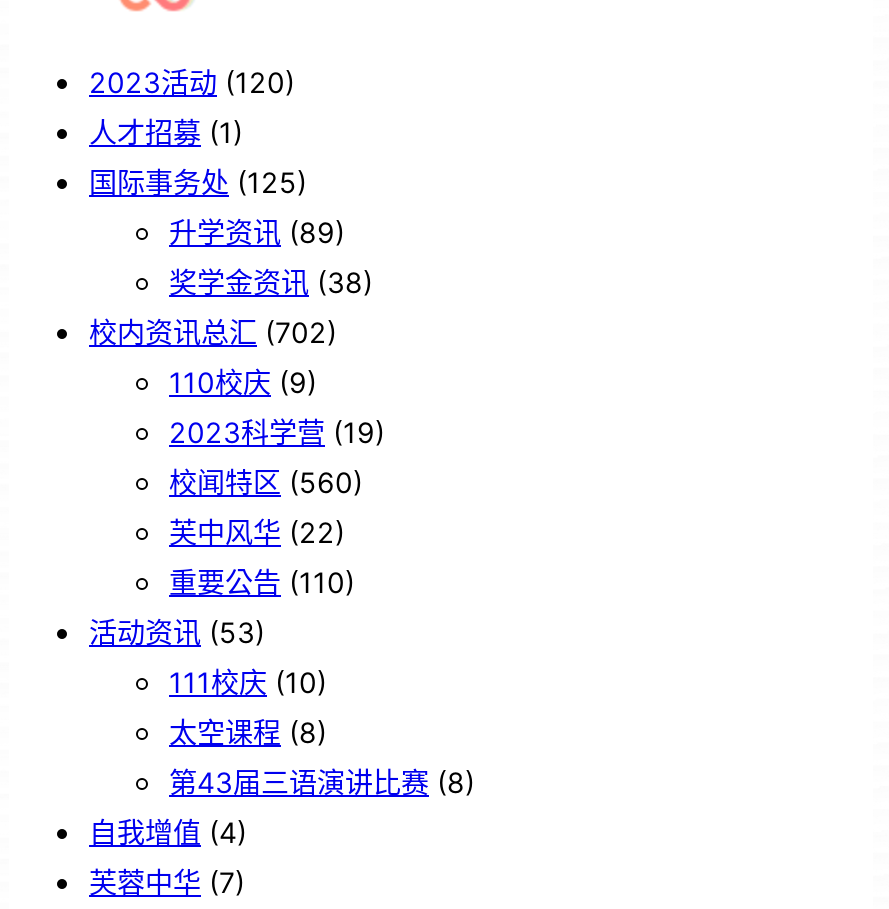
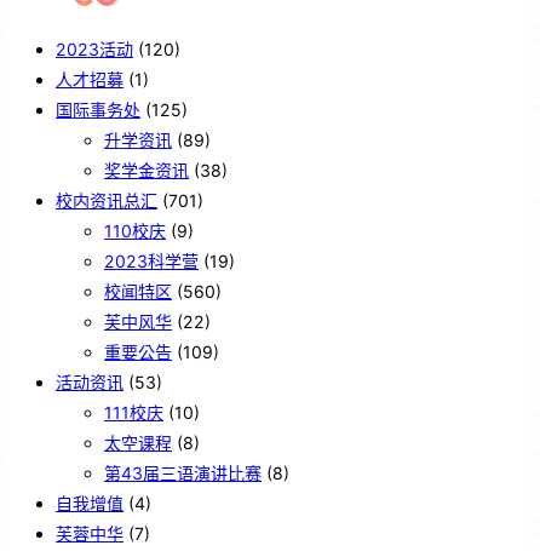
- 校内资讯总汇(702)
+ 校内资讯总汇(701)

- 重要公告(110)
+ 重要公告(109)
